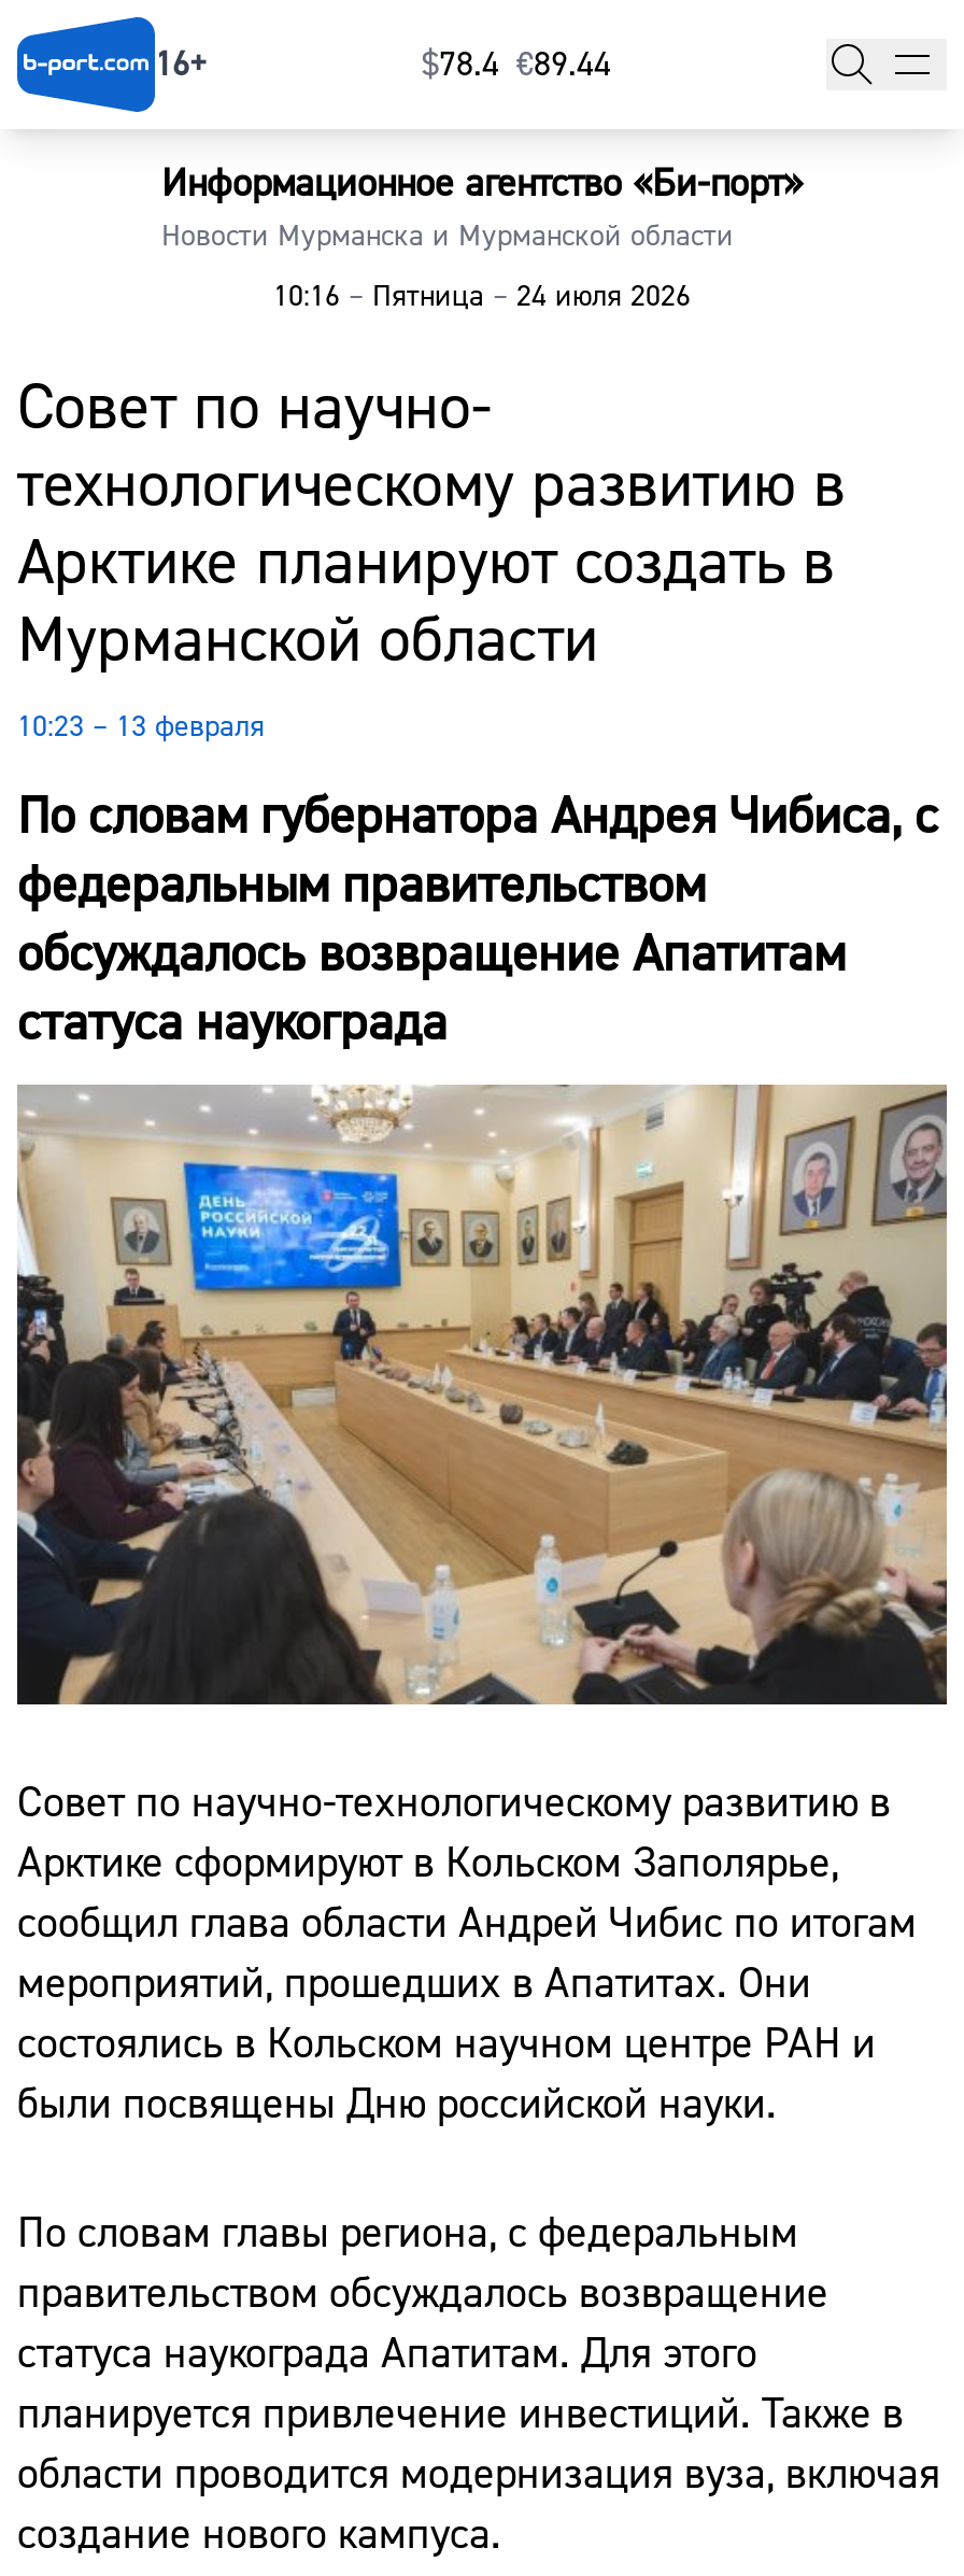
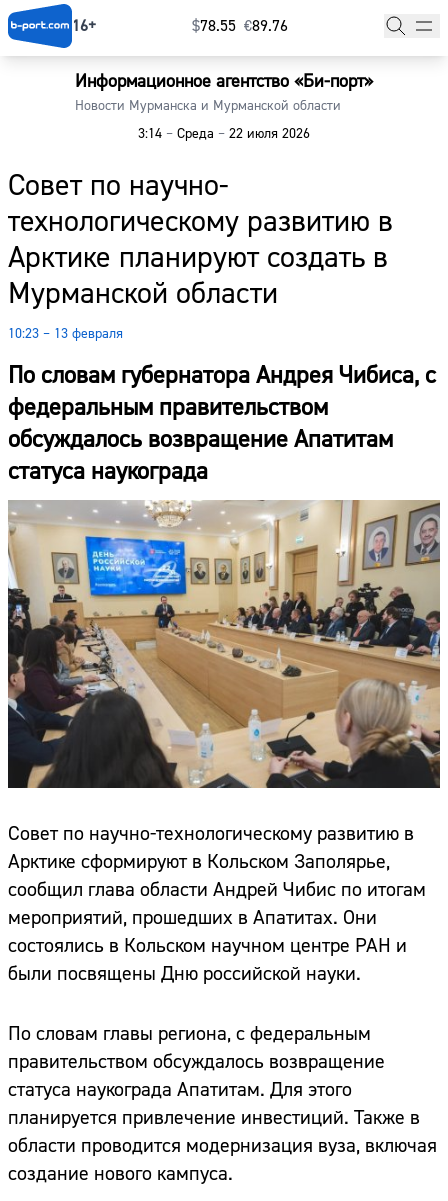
- $78.4 €89.44
+ $78.55 €89.76

- 10:16 – Пятница – 24 июля 2026
+ 3:14 – Среда – 22 июля 2026
